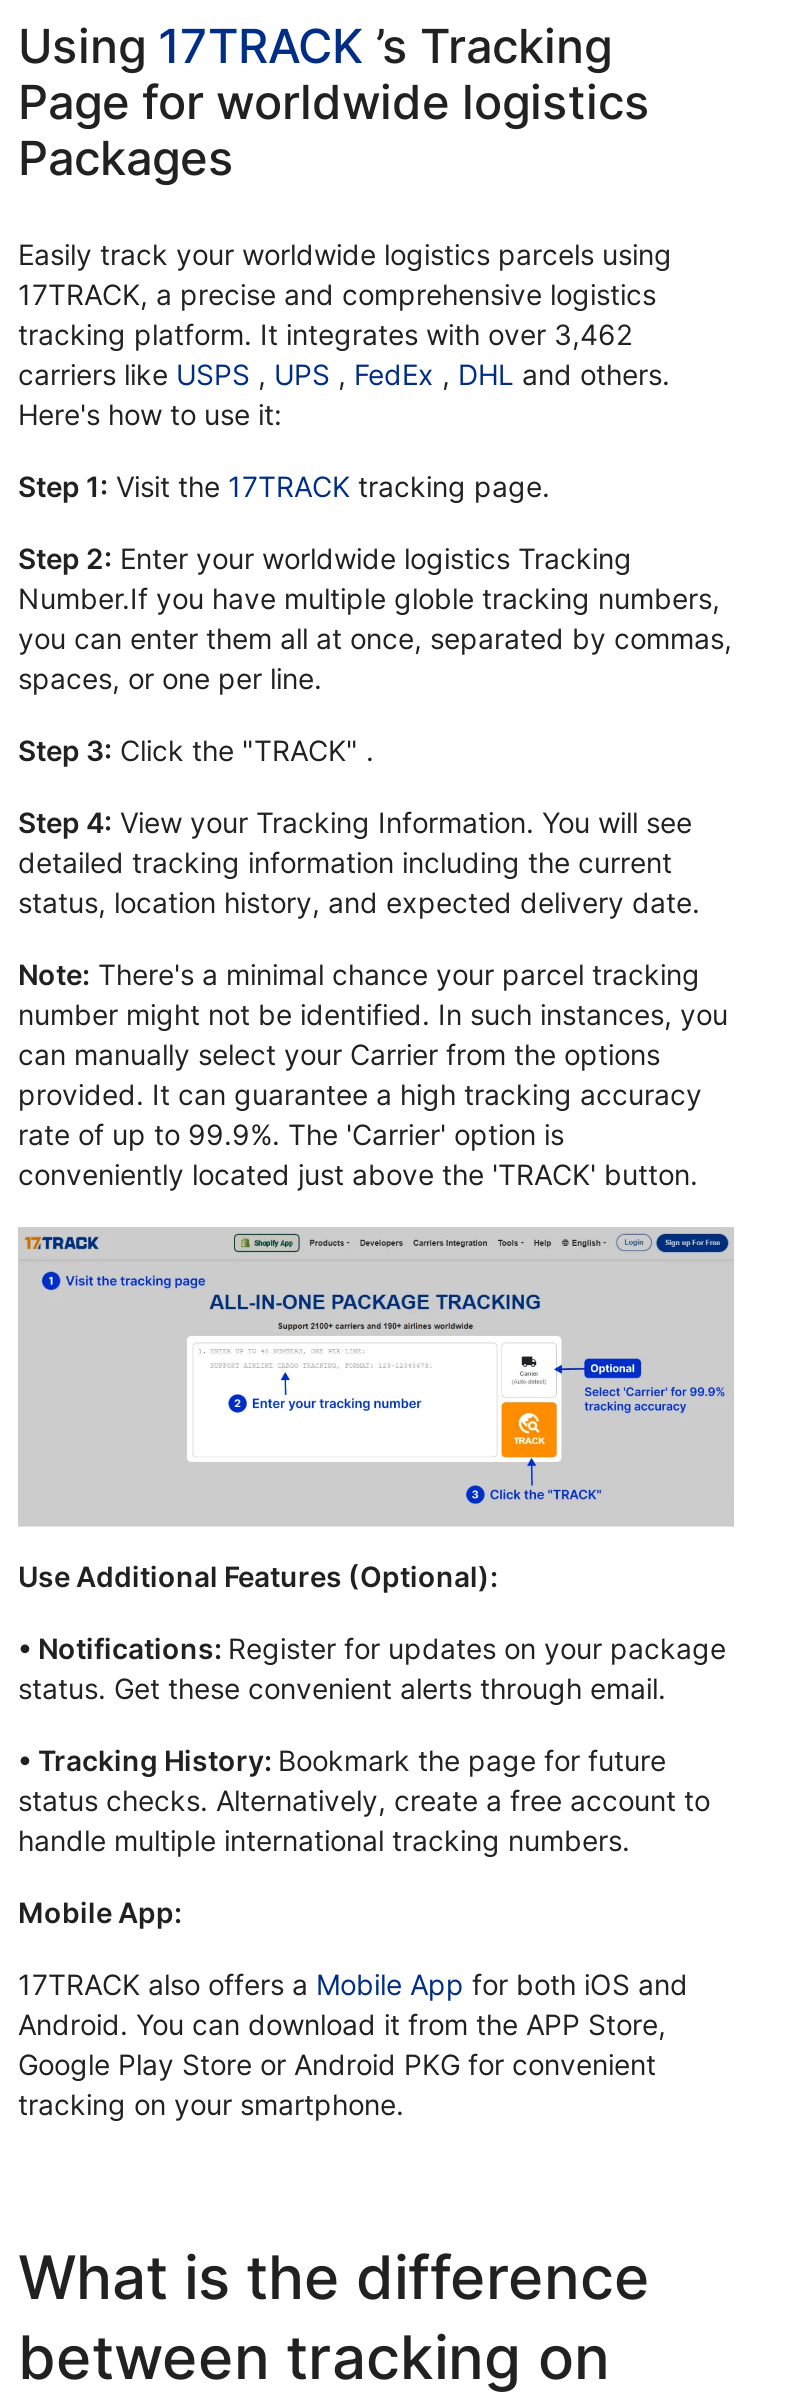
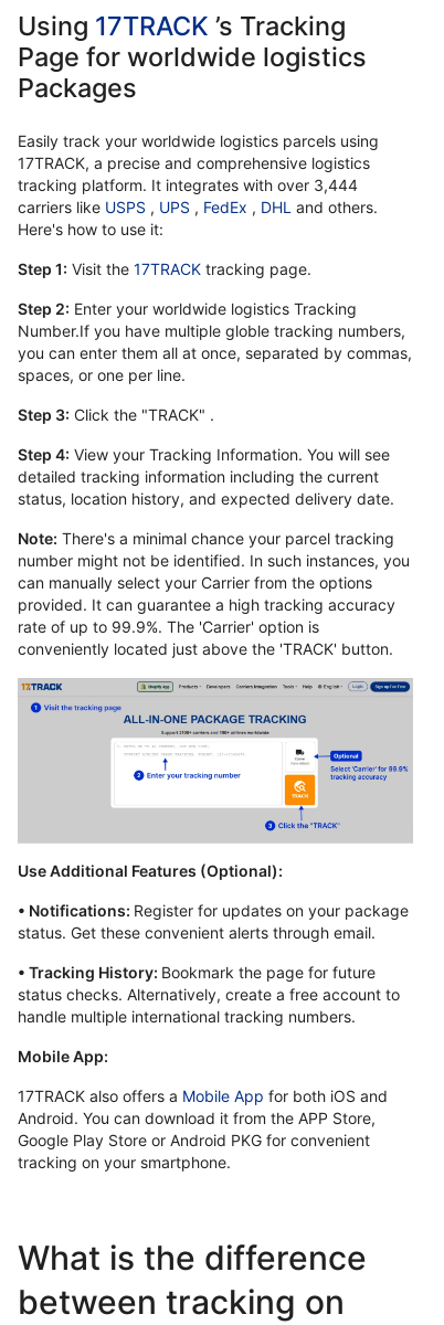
- tracking platform. It integrates with over 3,462
+ tracking platform. It integrates with over 3,444
